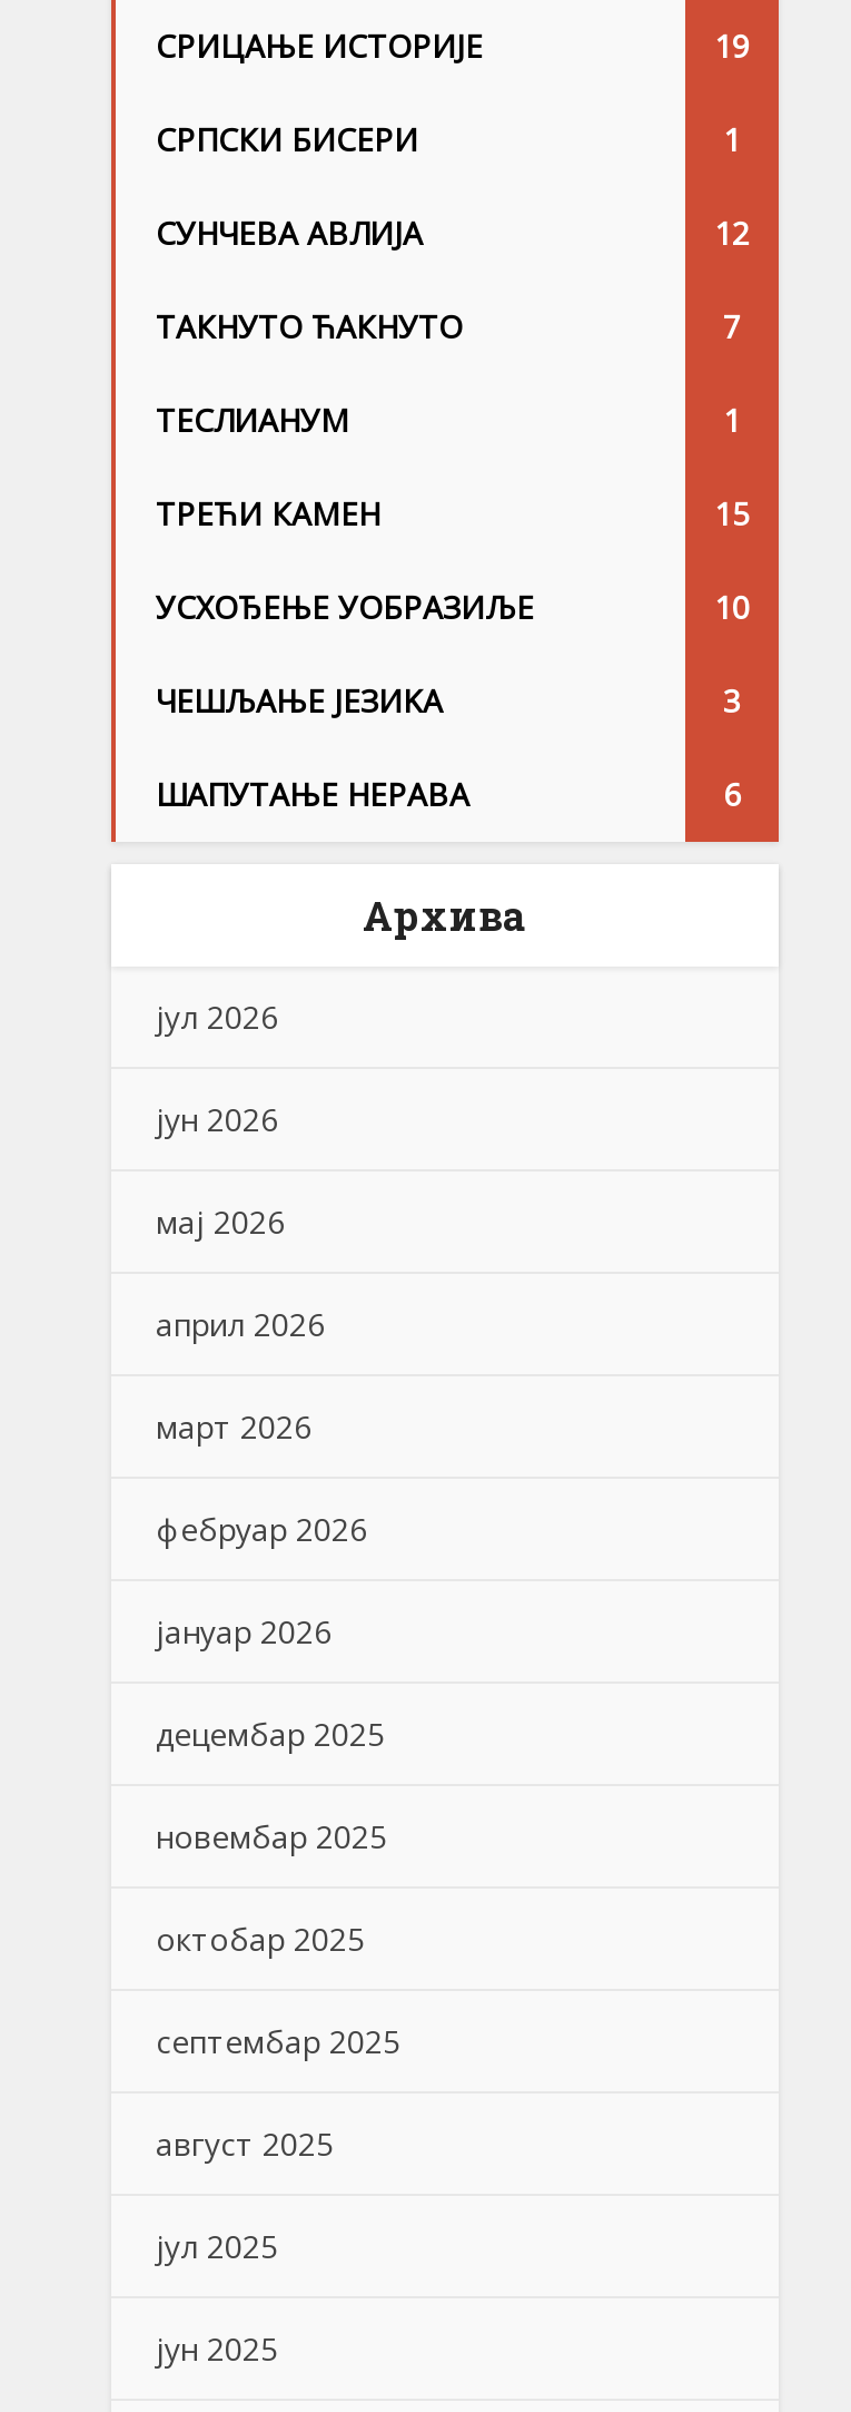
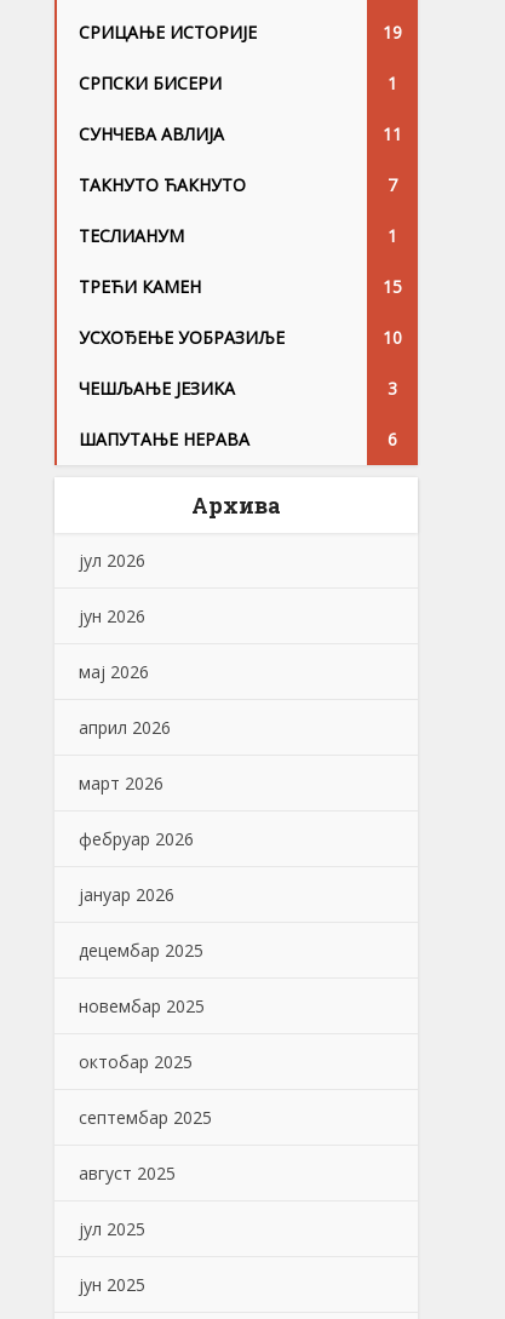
- 12
+ 11
